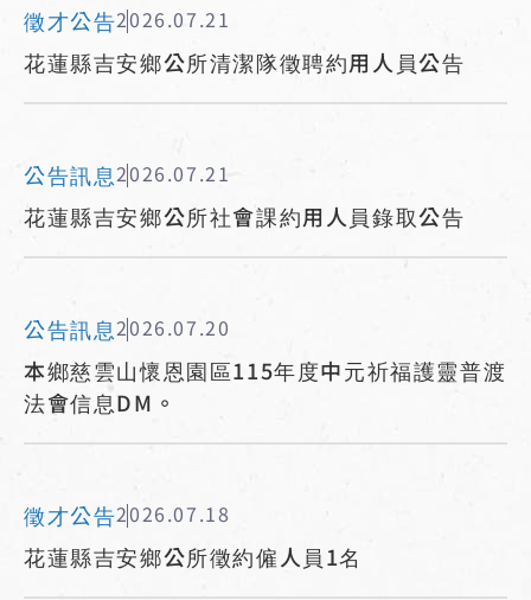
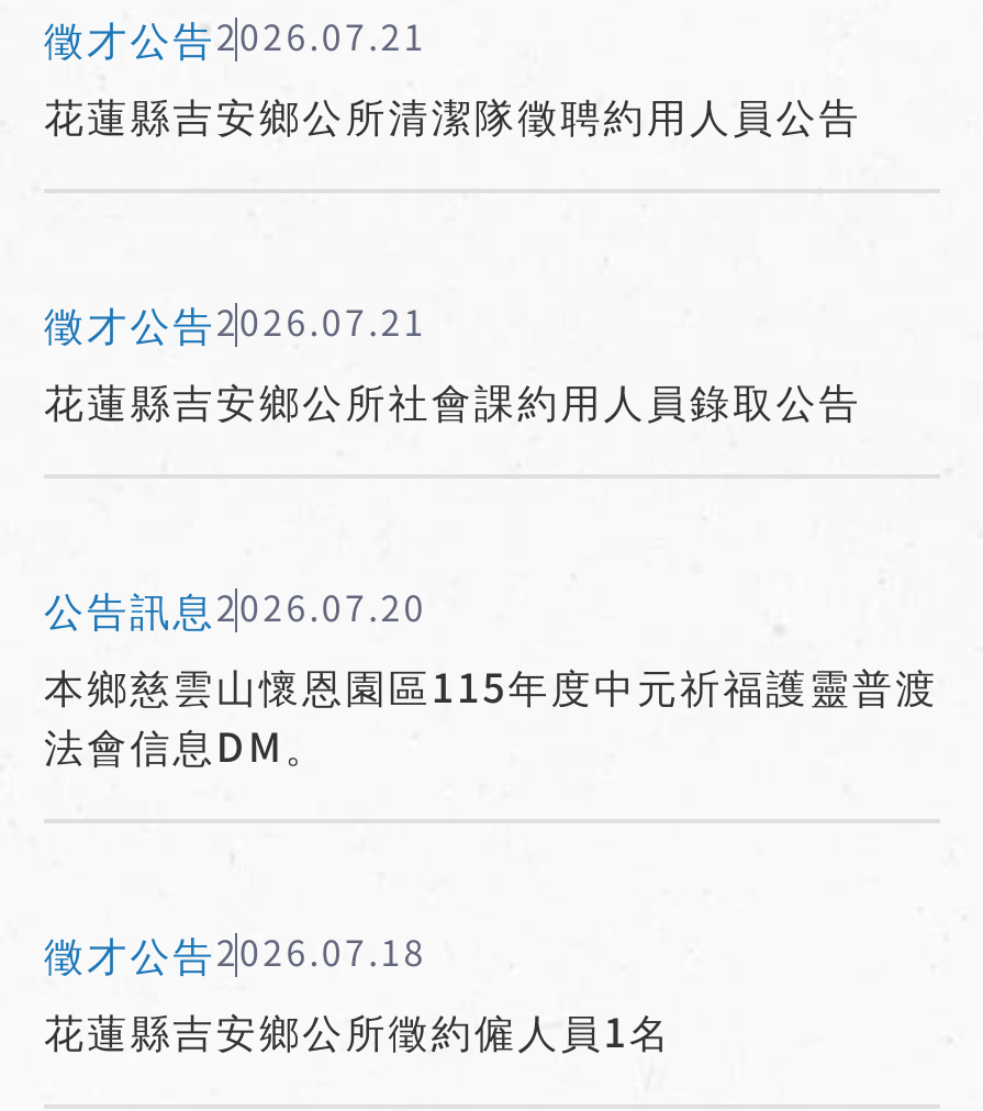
- 公告訊息2026.07.21
+ 徵才公告2026.07.21
